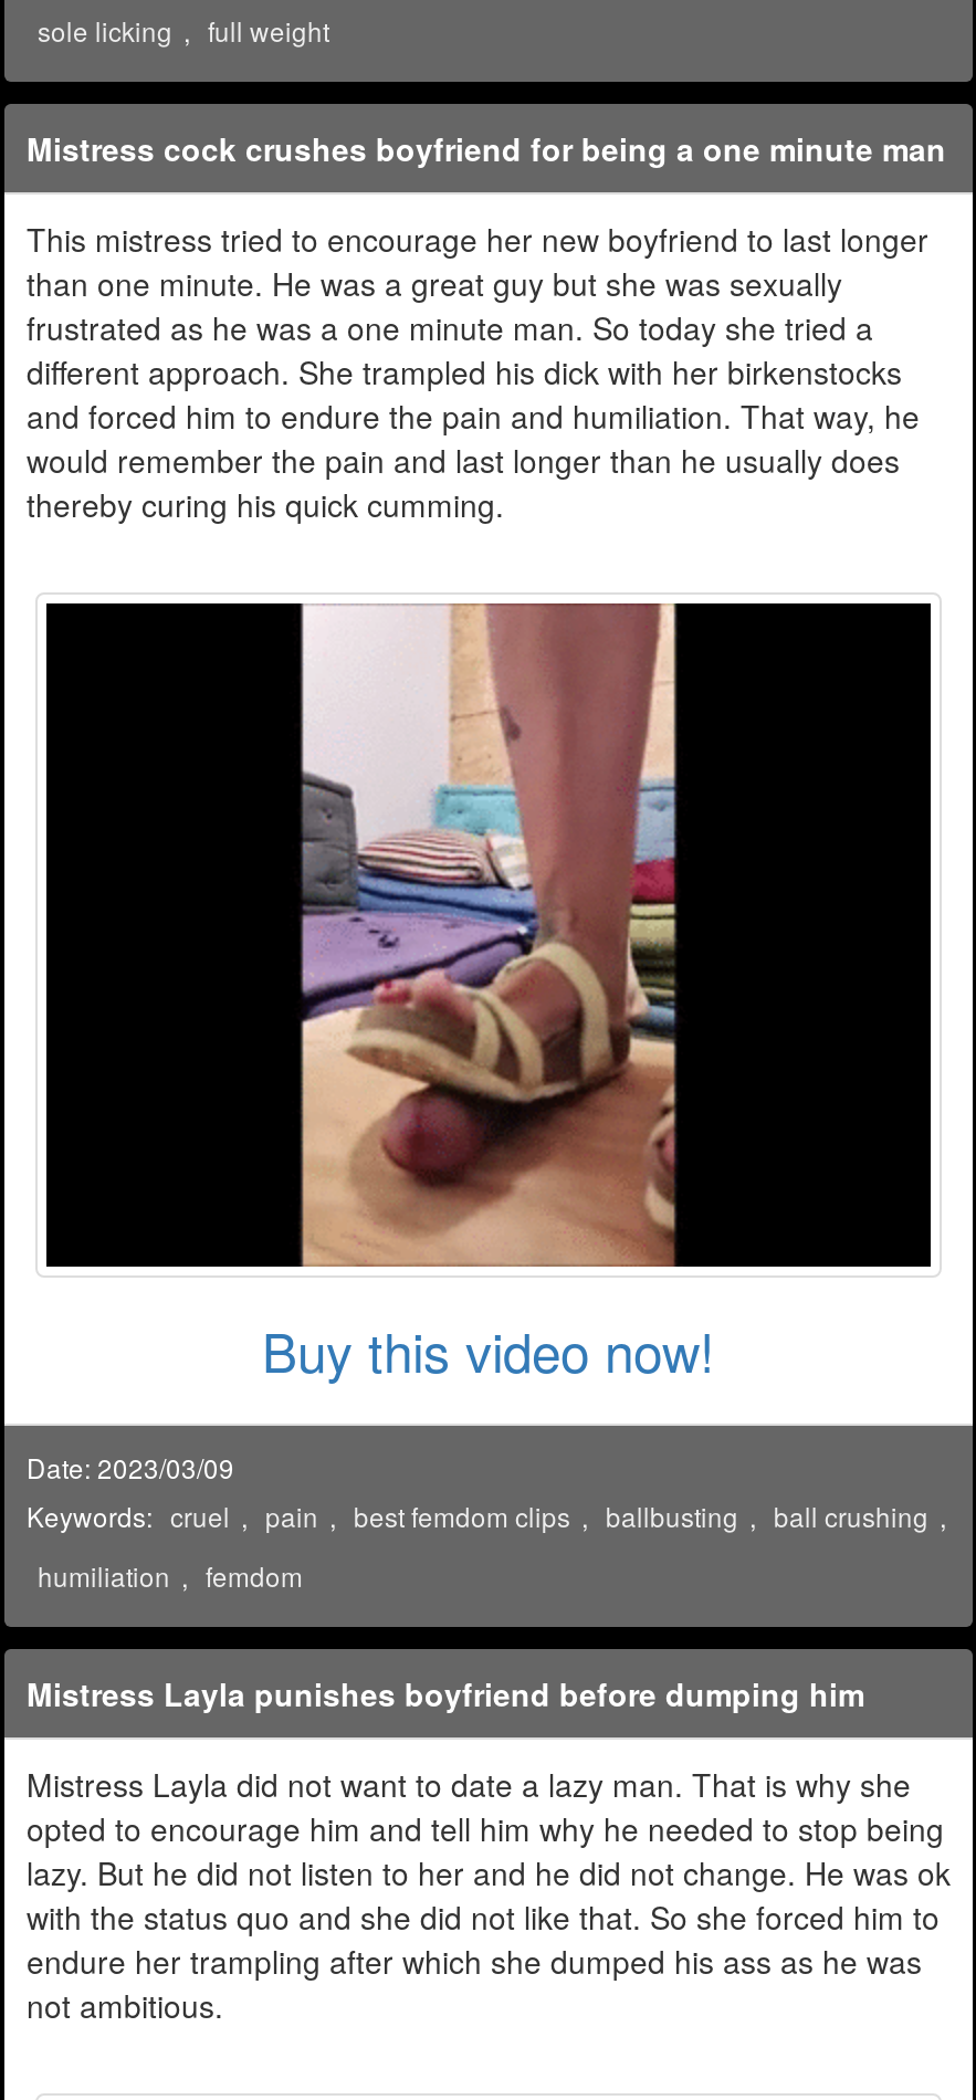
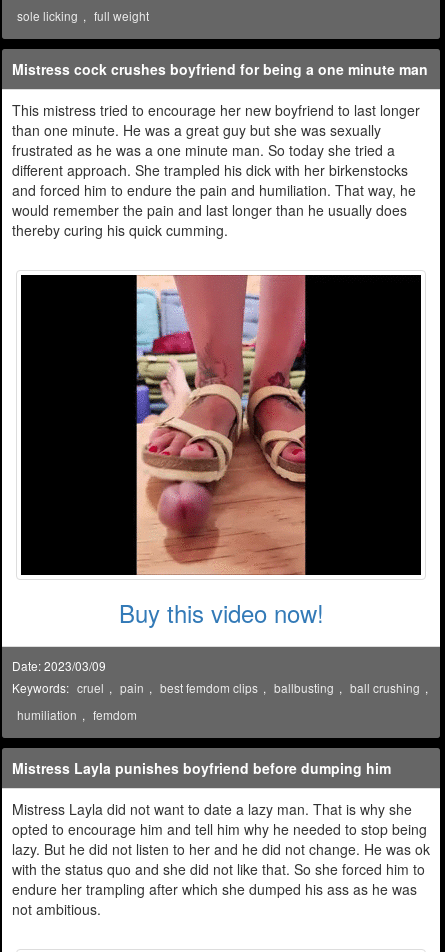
- [image]
+ [image]
